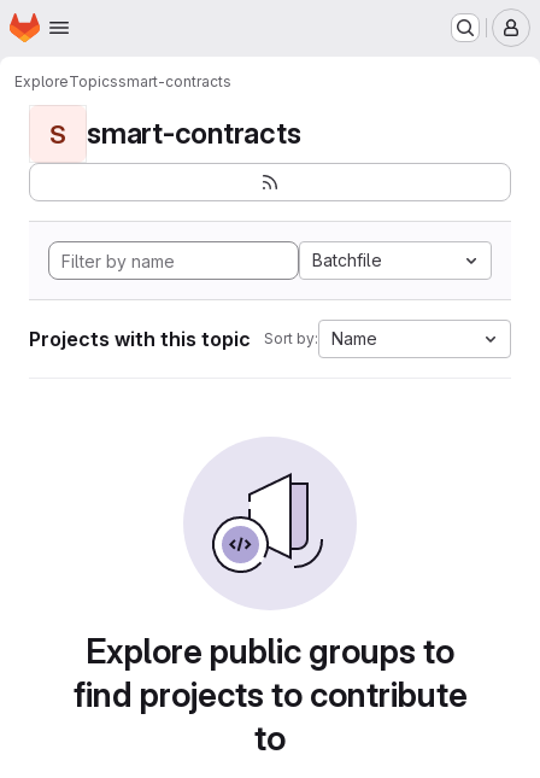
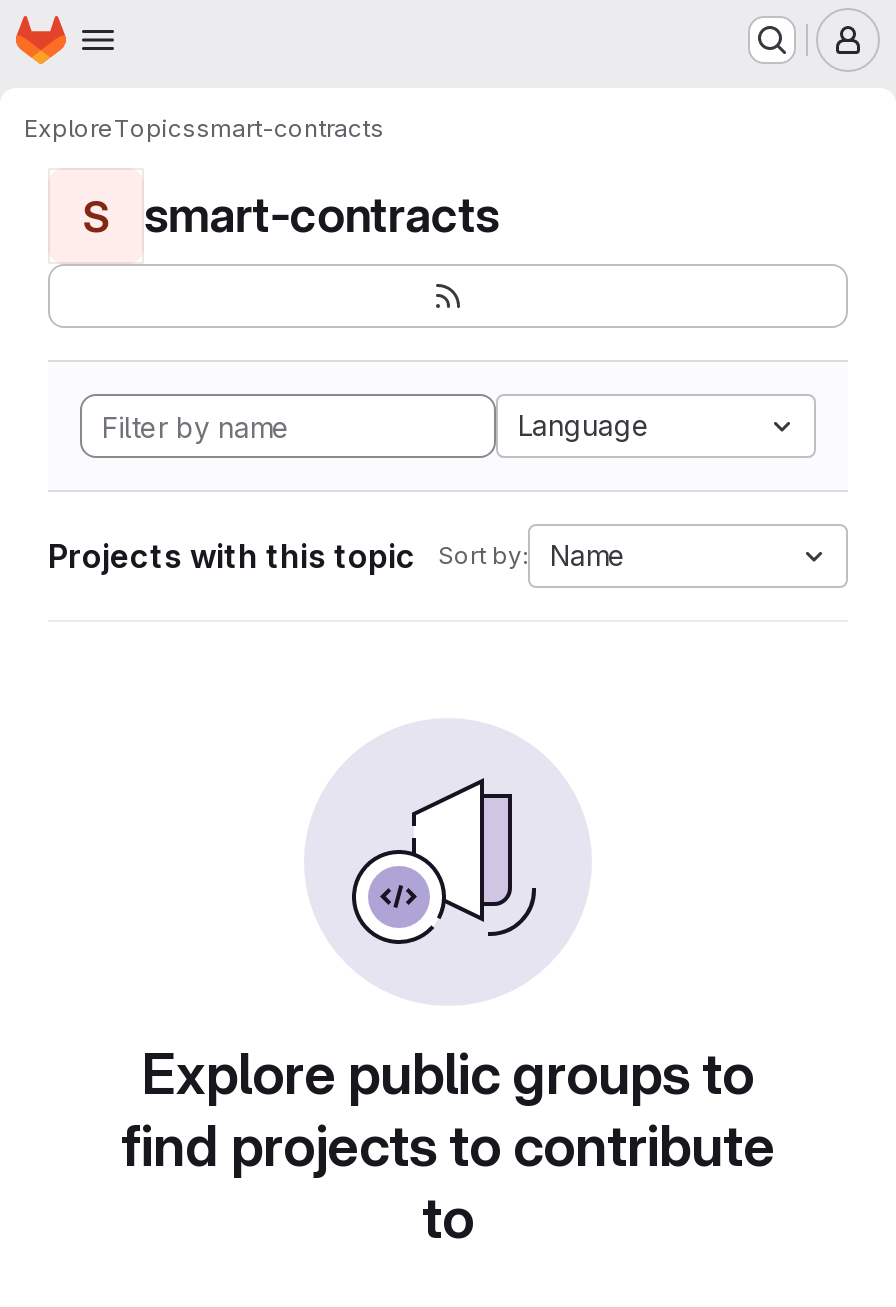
- Batchfile
+ Language
